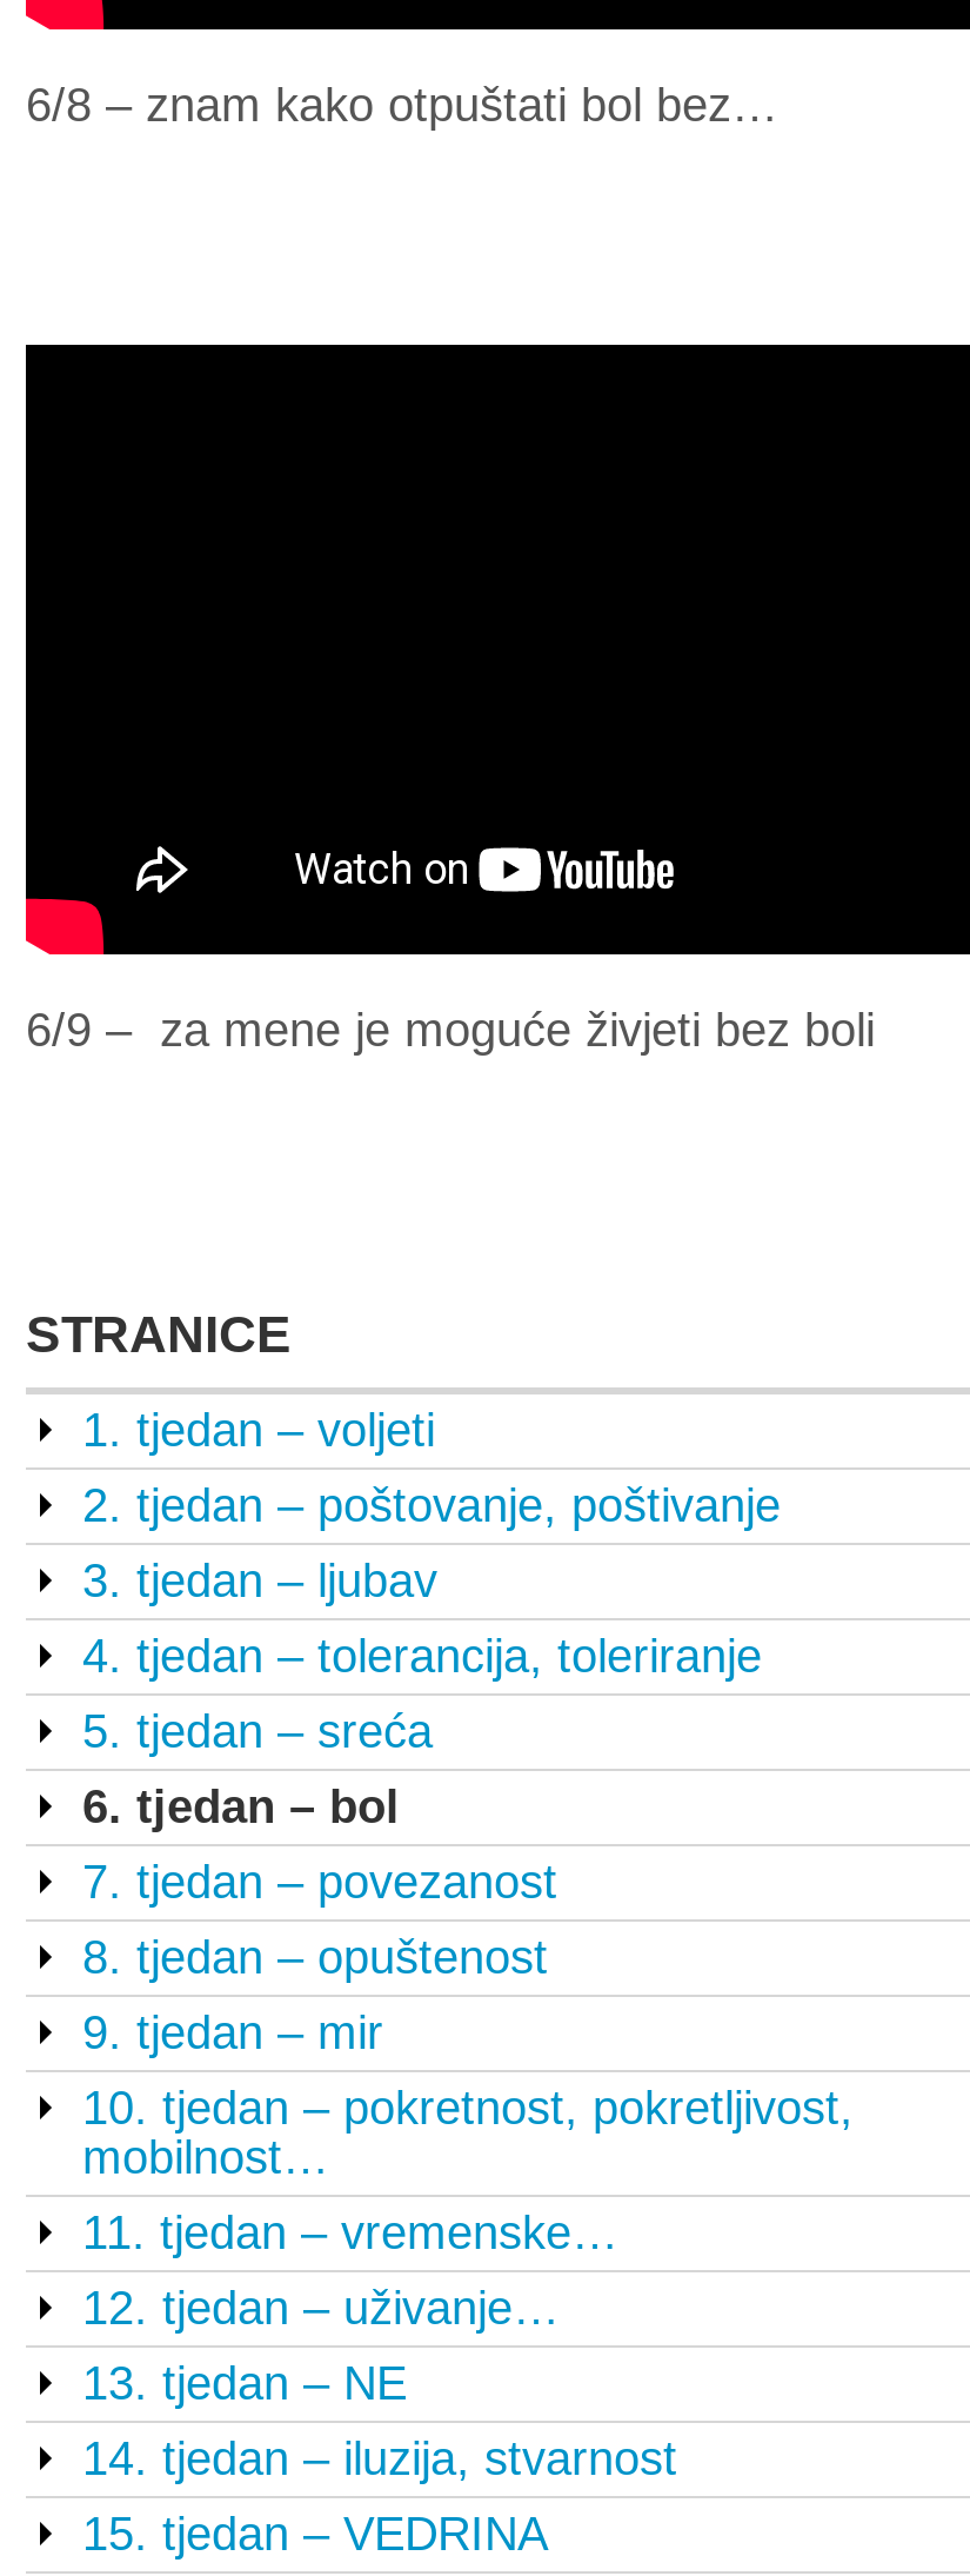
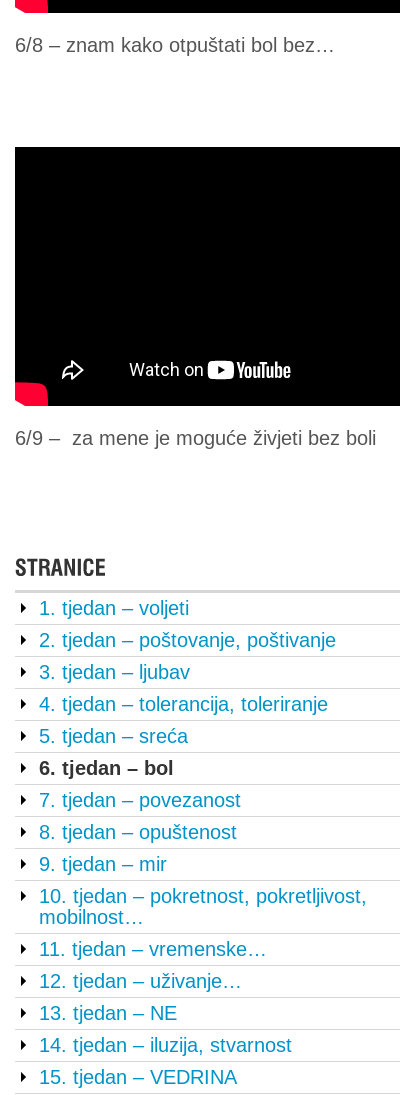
- STRANICE
